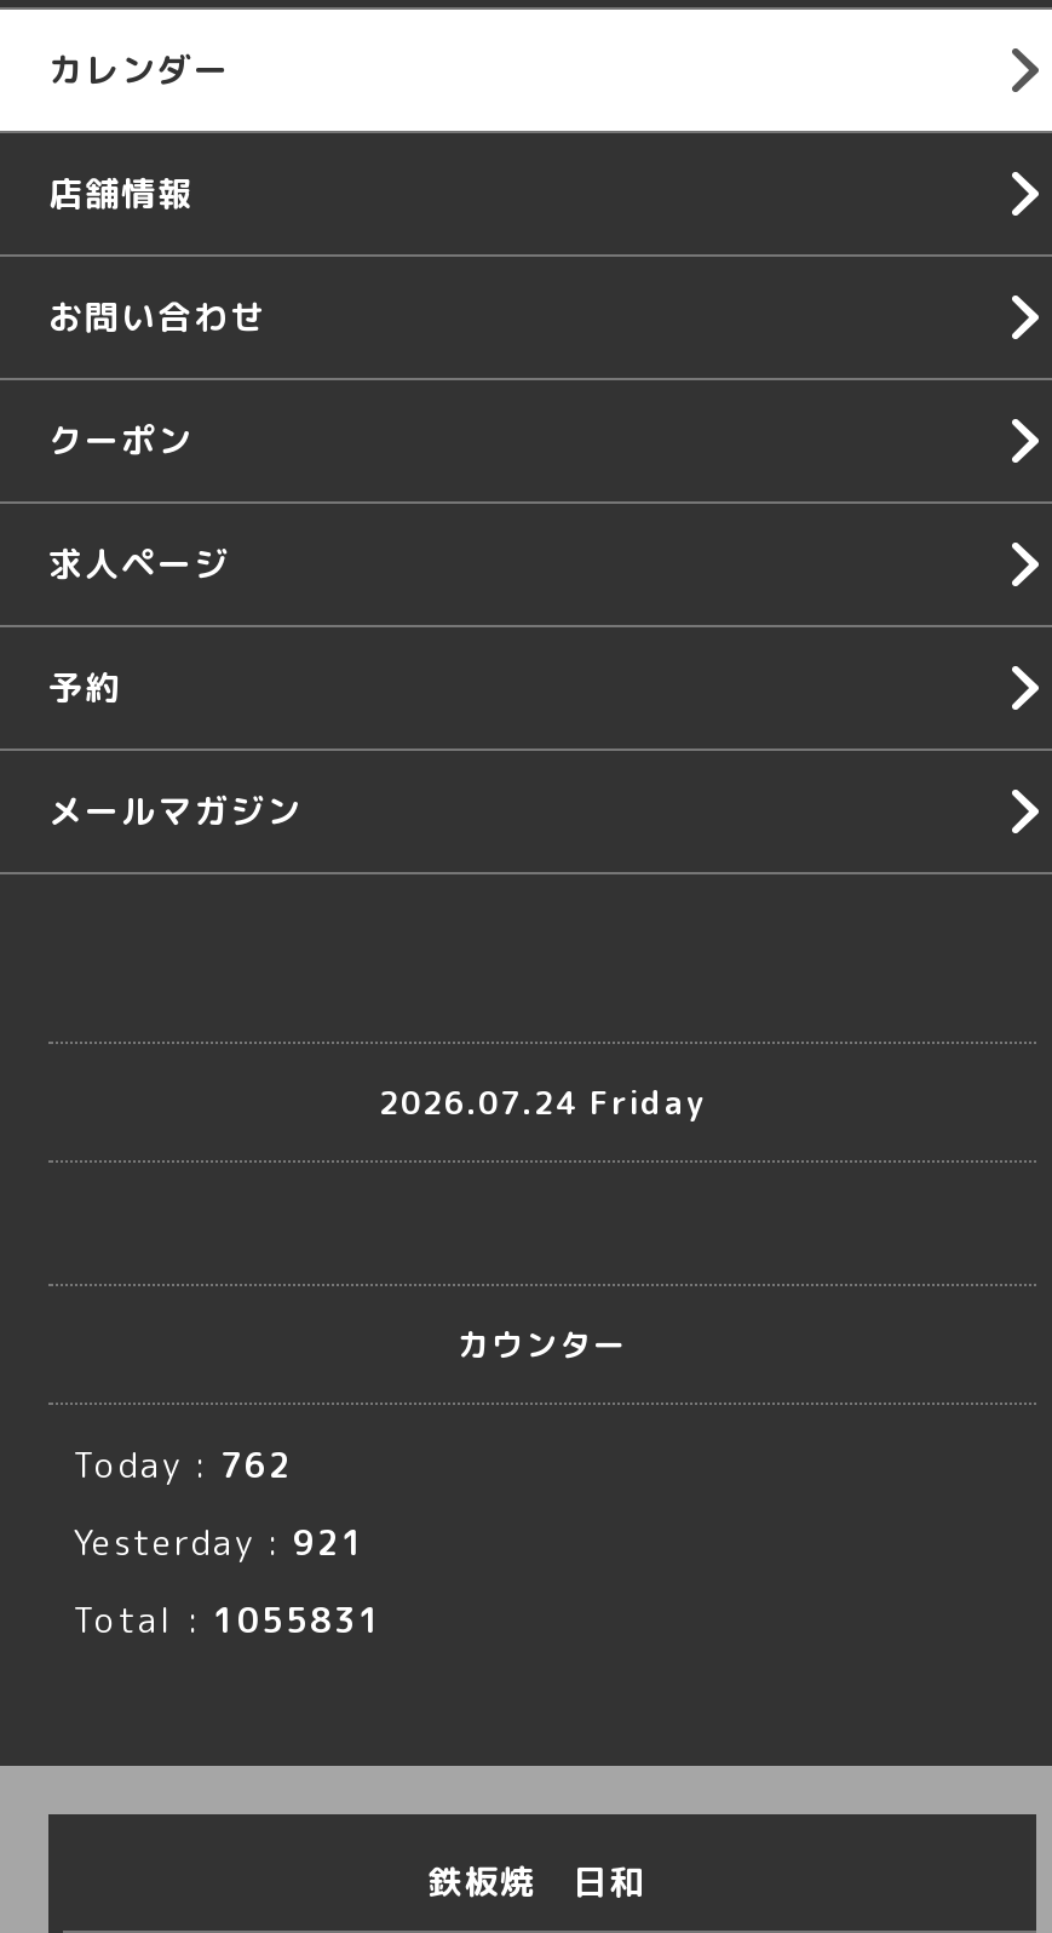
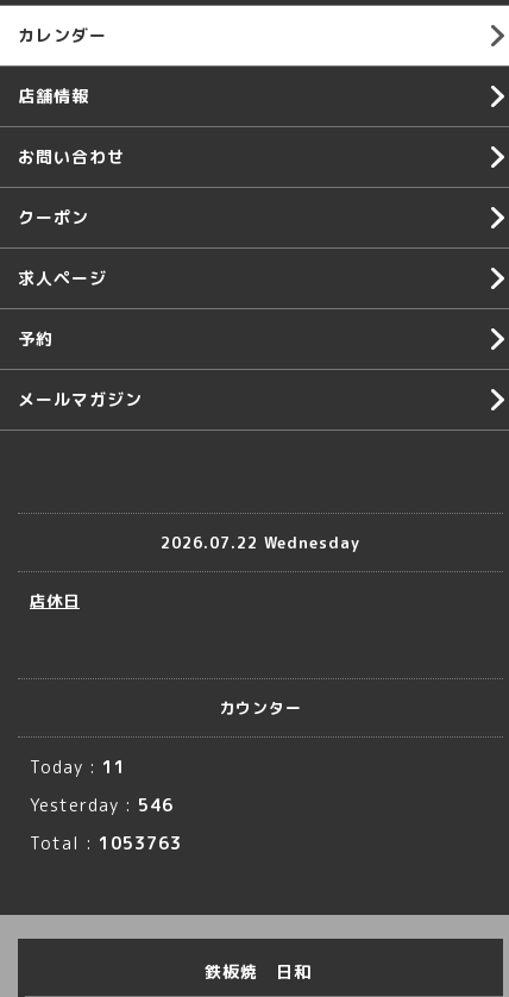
- 2026.07.24 Friday
+ 2026.07.22 Wednesday
+ 店休日

- Today : 762
+ Today : 11

- Yesterday : 921
+ Yesterday : 546

- Total : 1055831
+ Total : 1053763
